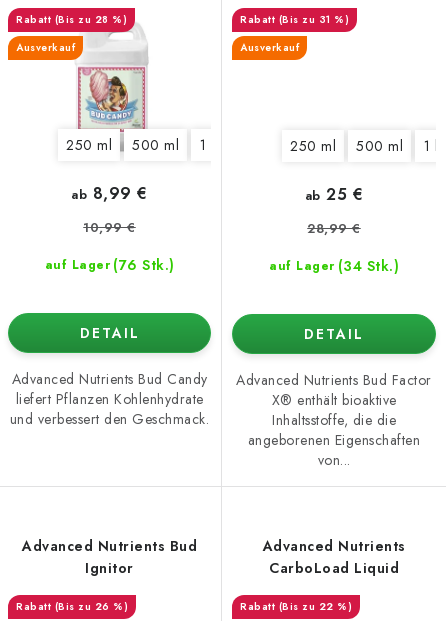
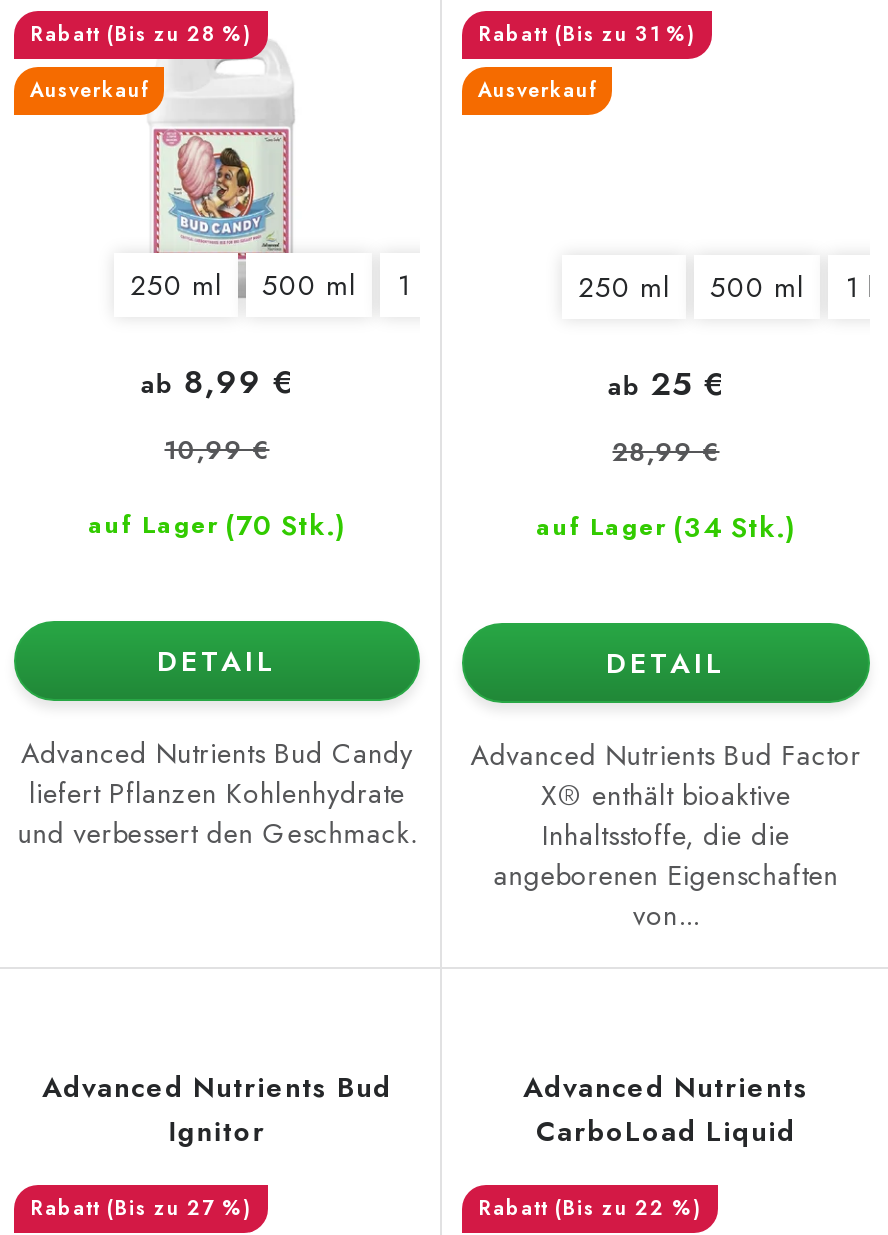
- auf Lager (76 Stk.)
+ auf Lager (70 Stk.)

- (Bis zu 26 %)
+ (Bis zu 27 %)
